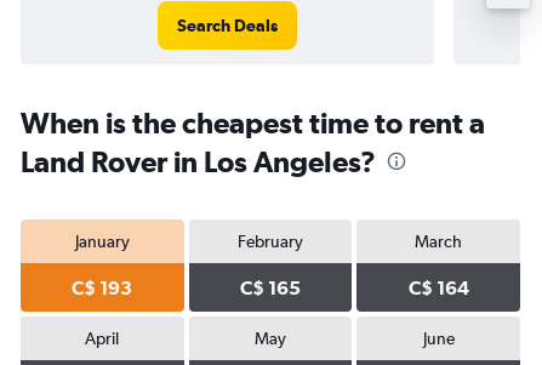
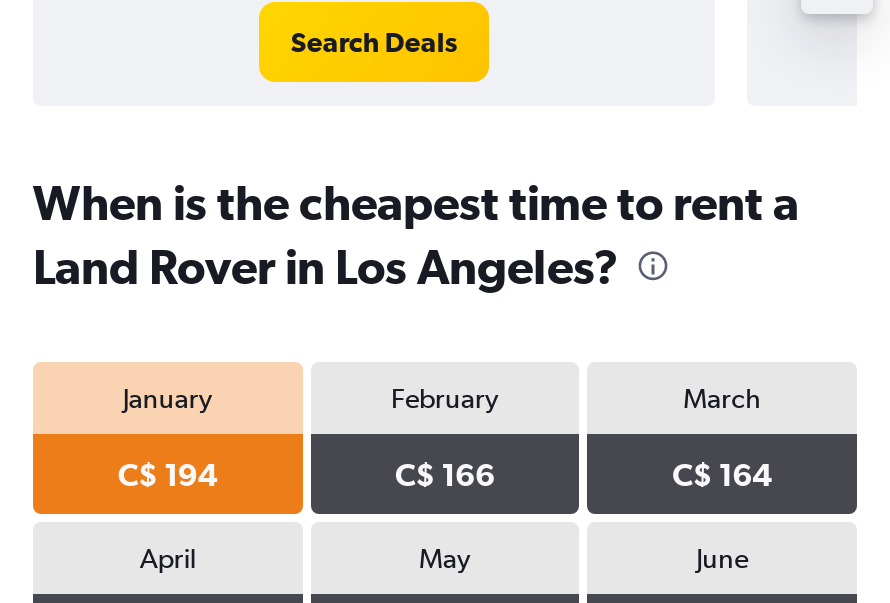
- C$ 193
+ C$ 194

- C$ 165
+ C$ 166
